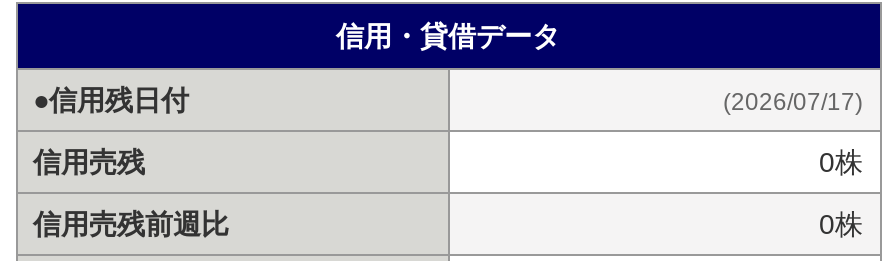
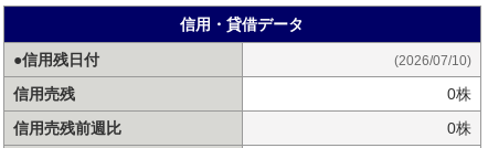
- (2026/07/17)
+ (2026/07/10)
